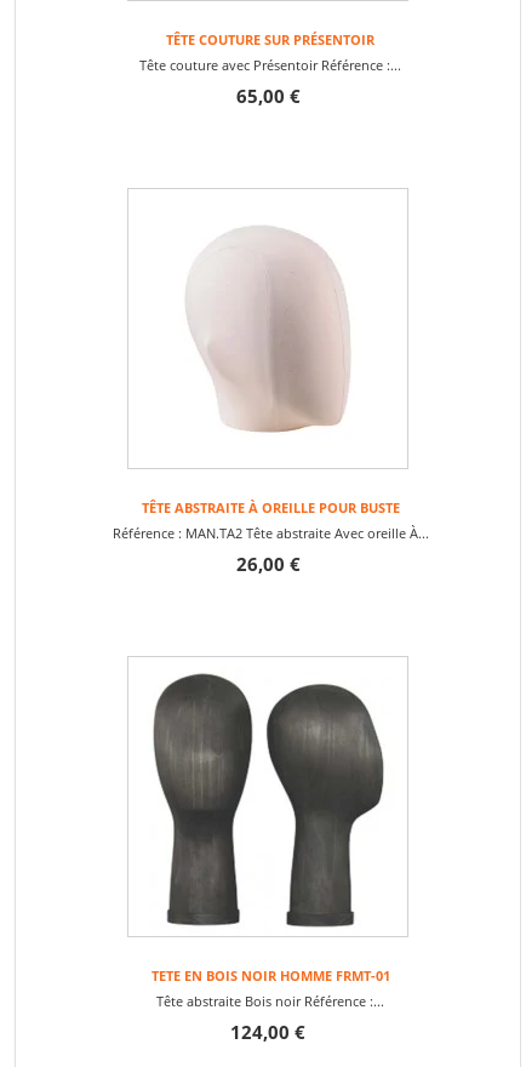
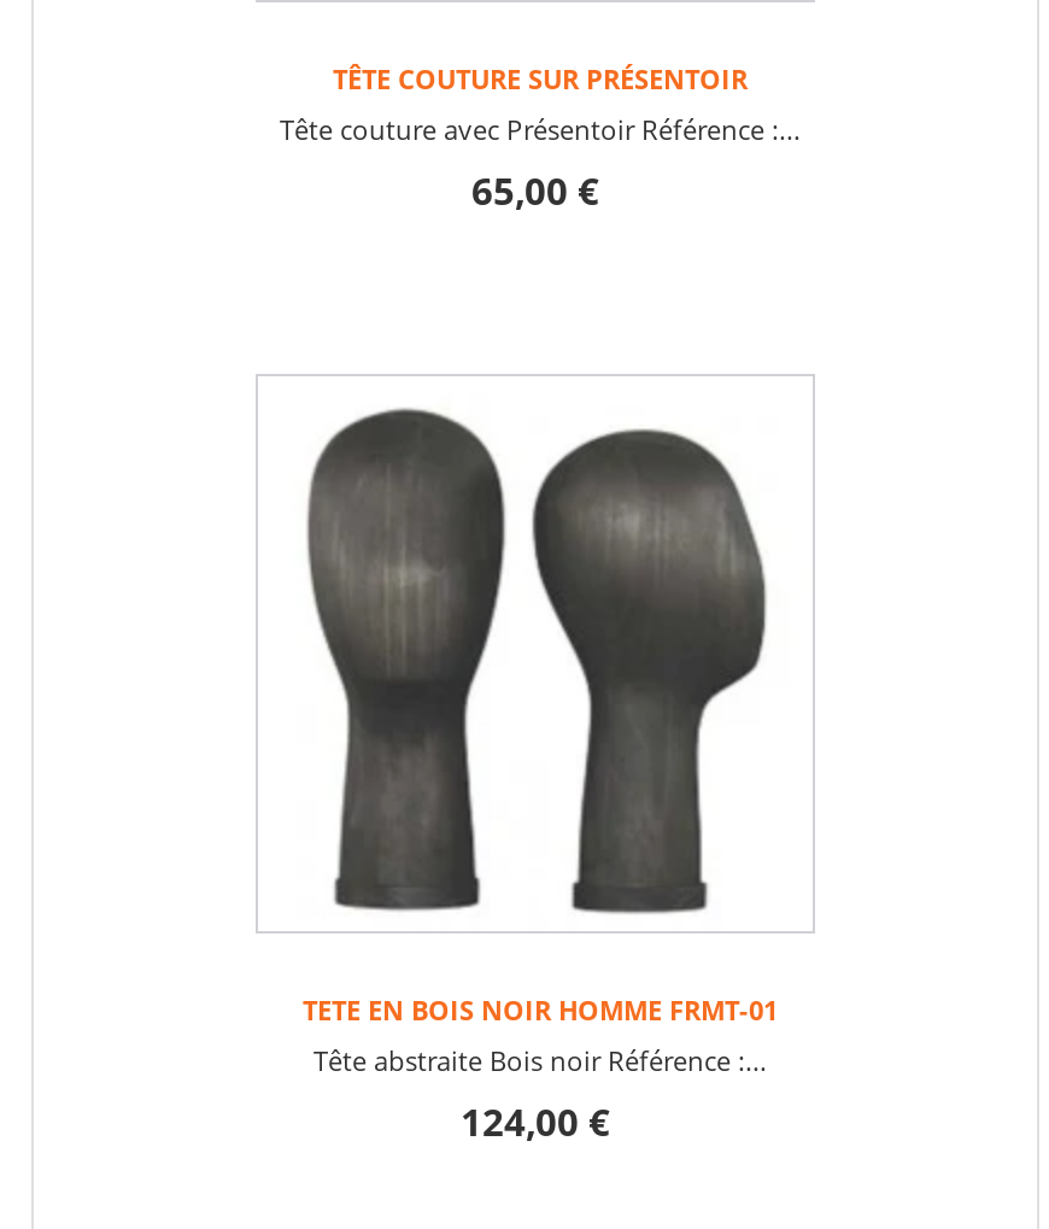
- [image]

- TÊTE ABSTRAITE À OREILLE POUR BUSTE
- Référence : MAN.TA2 Tête abstraite Avec oreille À...
- 26,00 €
